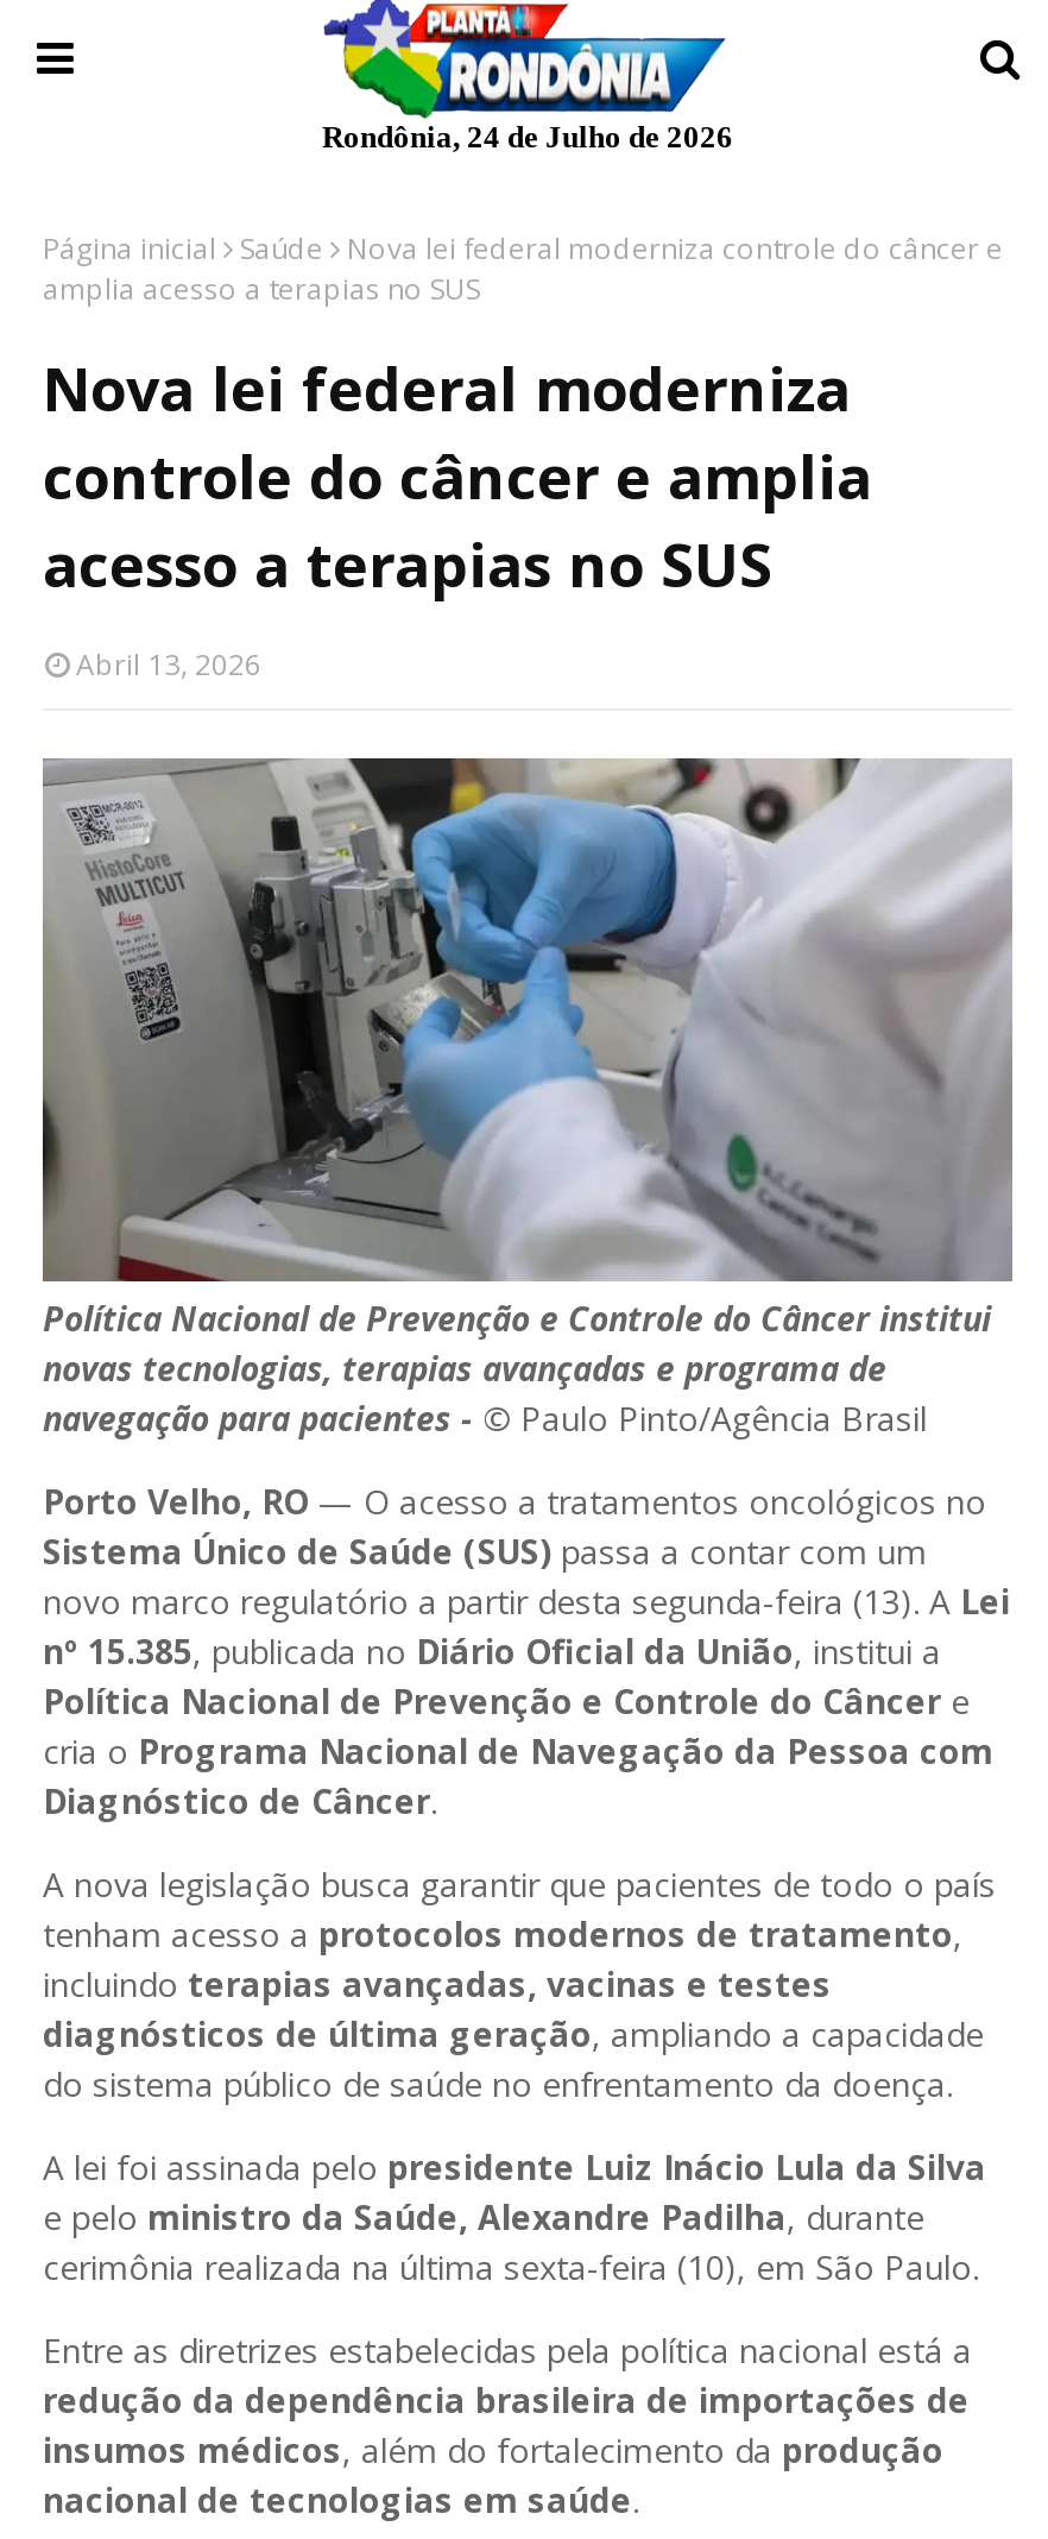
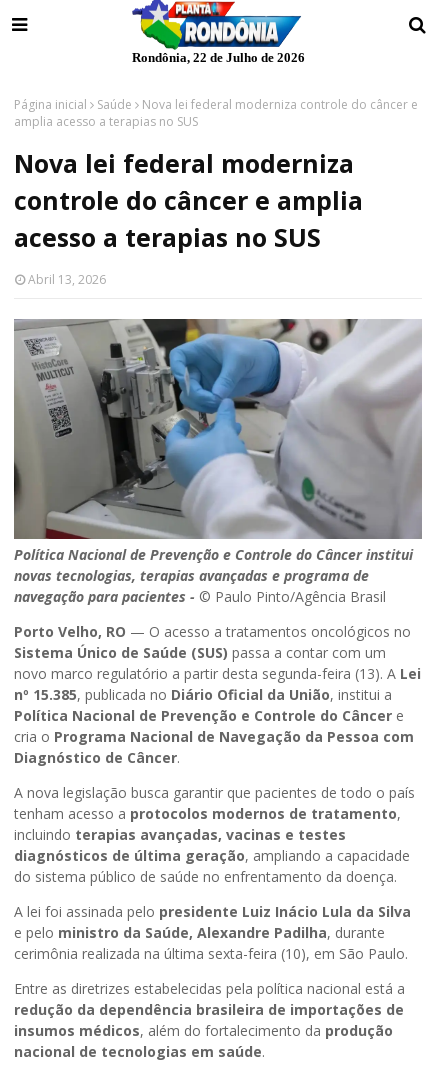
- Rondônia, 24 de Julho de 2026
+ Rondônia, 22 de Julho de 2026
